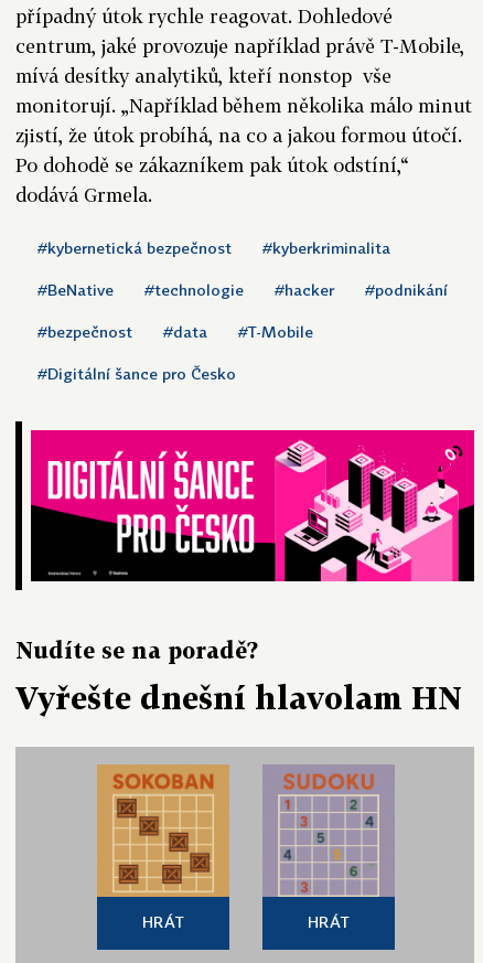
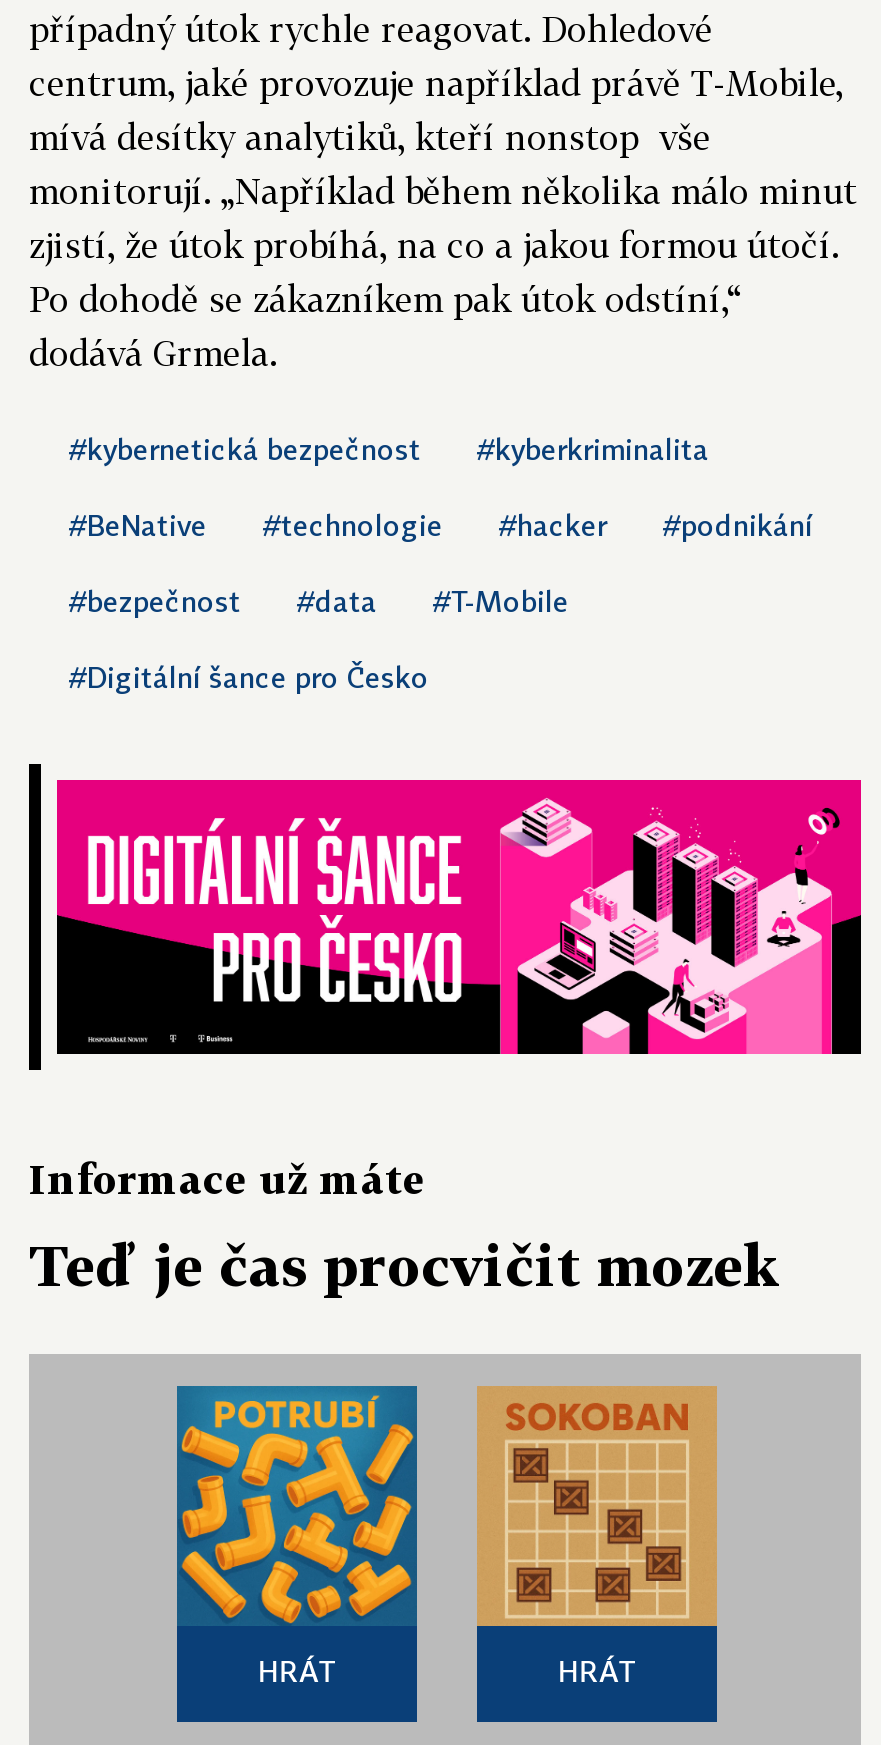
- Nudíte se na poradě?
+ Informace už máte

- Vyřešte dnešní hlavolam HN
+ Teď je čas procvičit mozek

- [image]
+ [image]

- [image]
+ [image]
